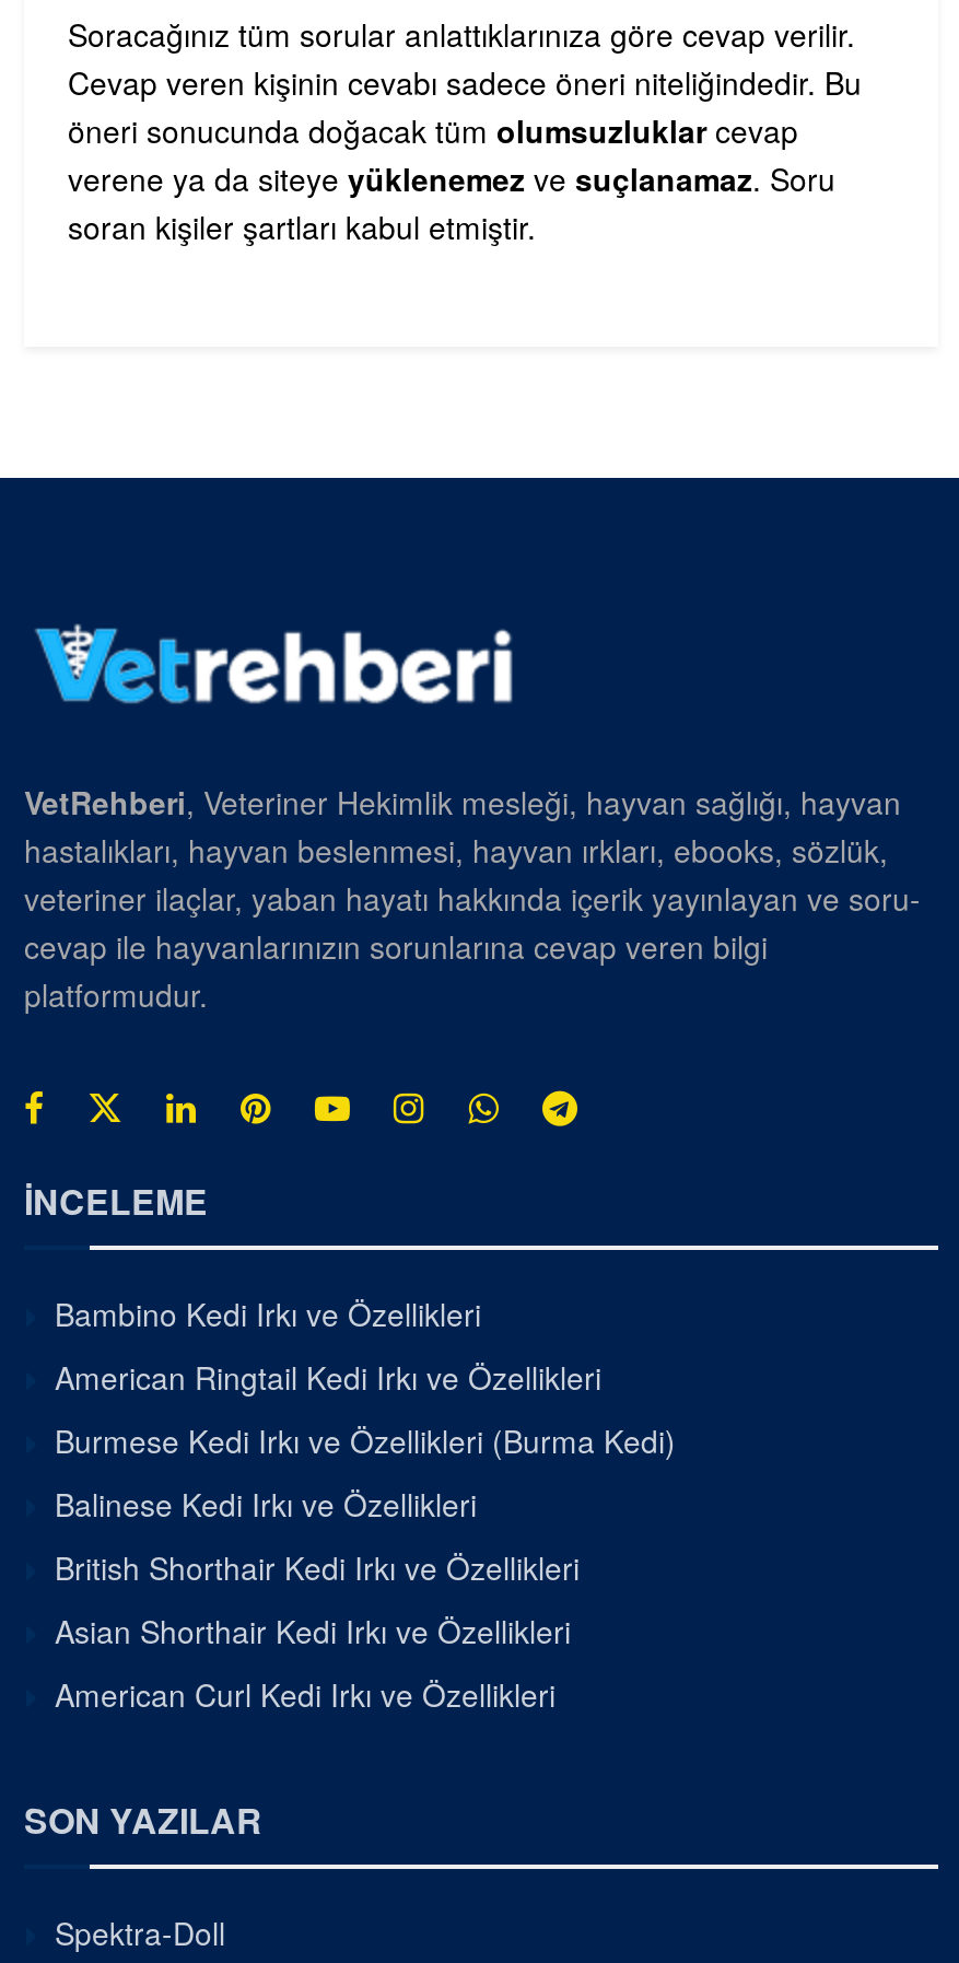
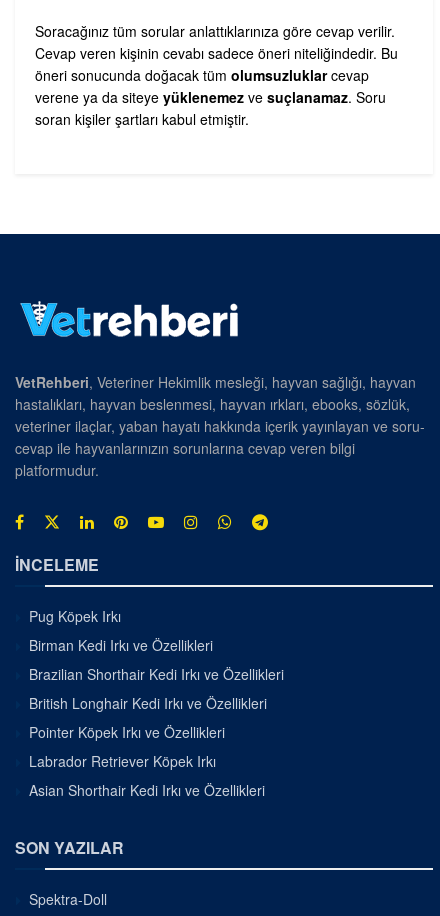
- Bambino Kedi Irkı ve Özellikleri
- American Ringtail Kedi Irkı ve Özellikleri
- Burmese Kedi Irkı ve Özellikleri (Burma Kedi)
- Balinese Kedi Irkı ve Özellikleri
- British Shorthair Kedi Irkı ve Özellikleri
+ Pug Köpek Irkı
+ Birman Kedi Irkı ve Özellikleri
+ Brazilian Shorthair Kedi Irkı ve Özellikleri
+ British Longhair Kedi Irkı ve Özellikleri
+ Pointer Köpek Irkı ve Özellikleri
+ Labrador Retriever Köpek Irkı

moved down: Asian Shorthair Kedi Irkı ve Özellikleri

- American Curl Kedi Irkı ve Özellikleri
